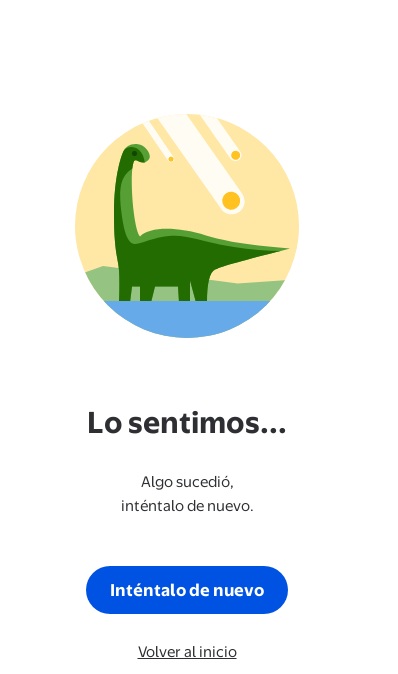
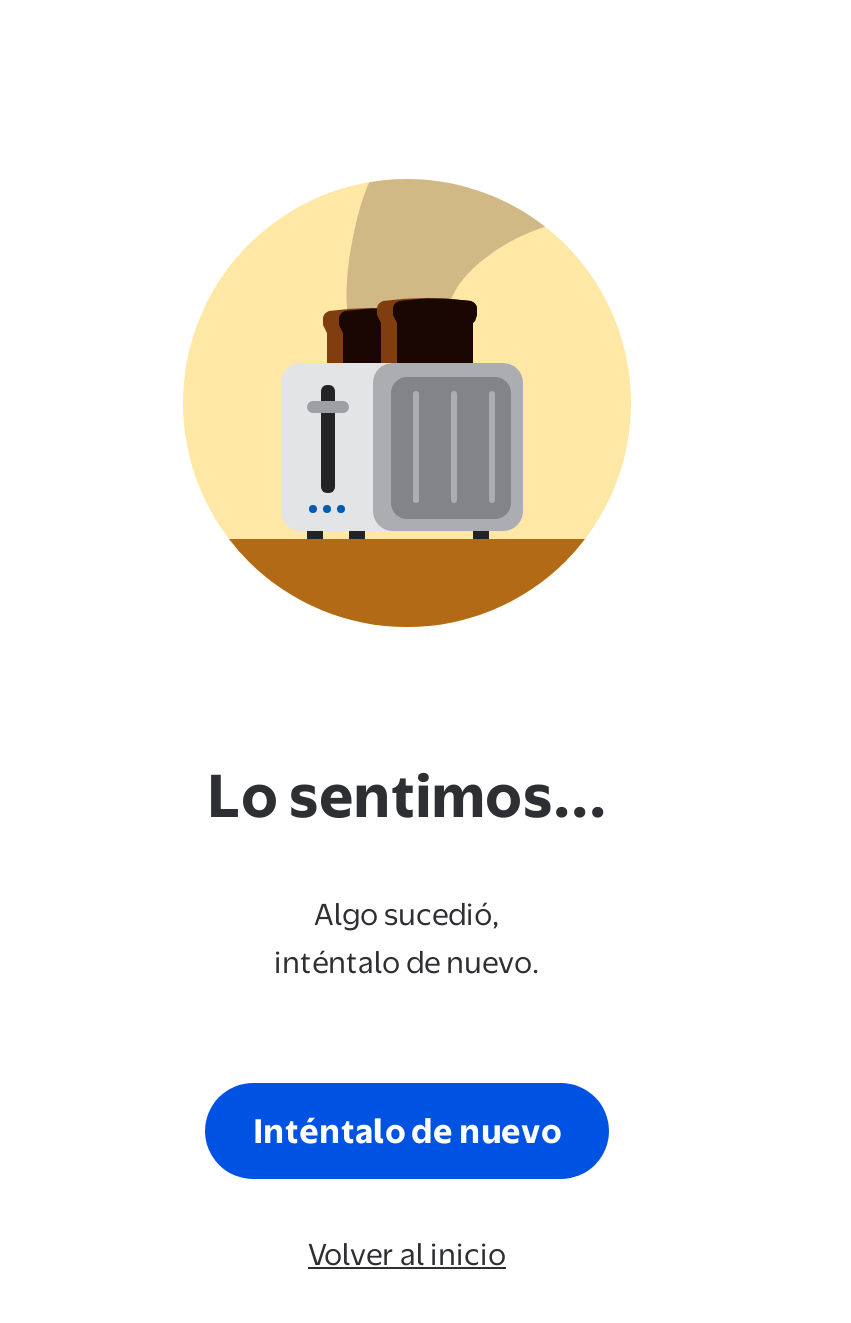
- [image]
+ [image]
